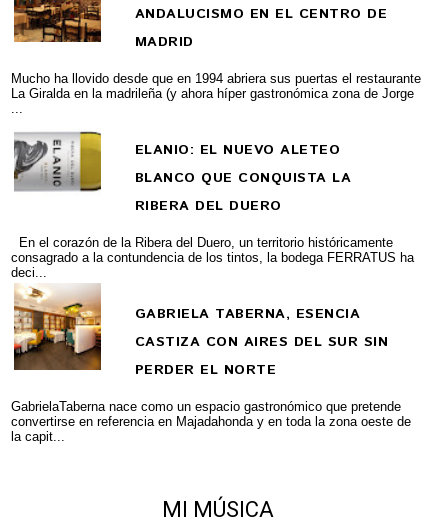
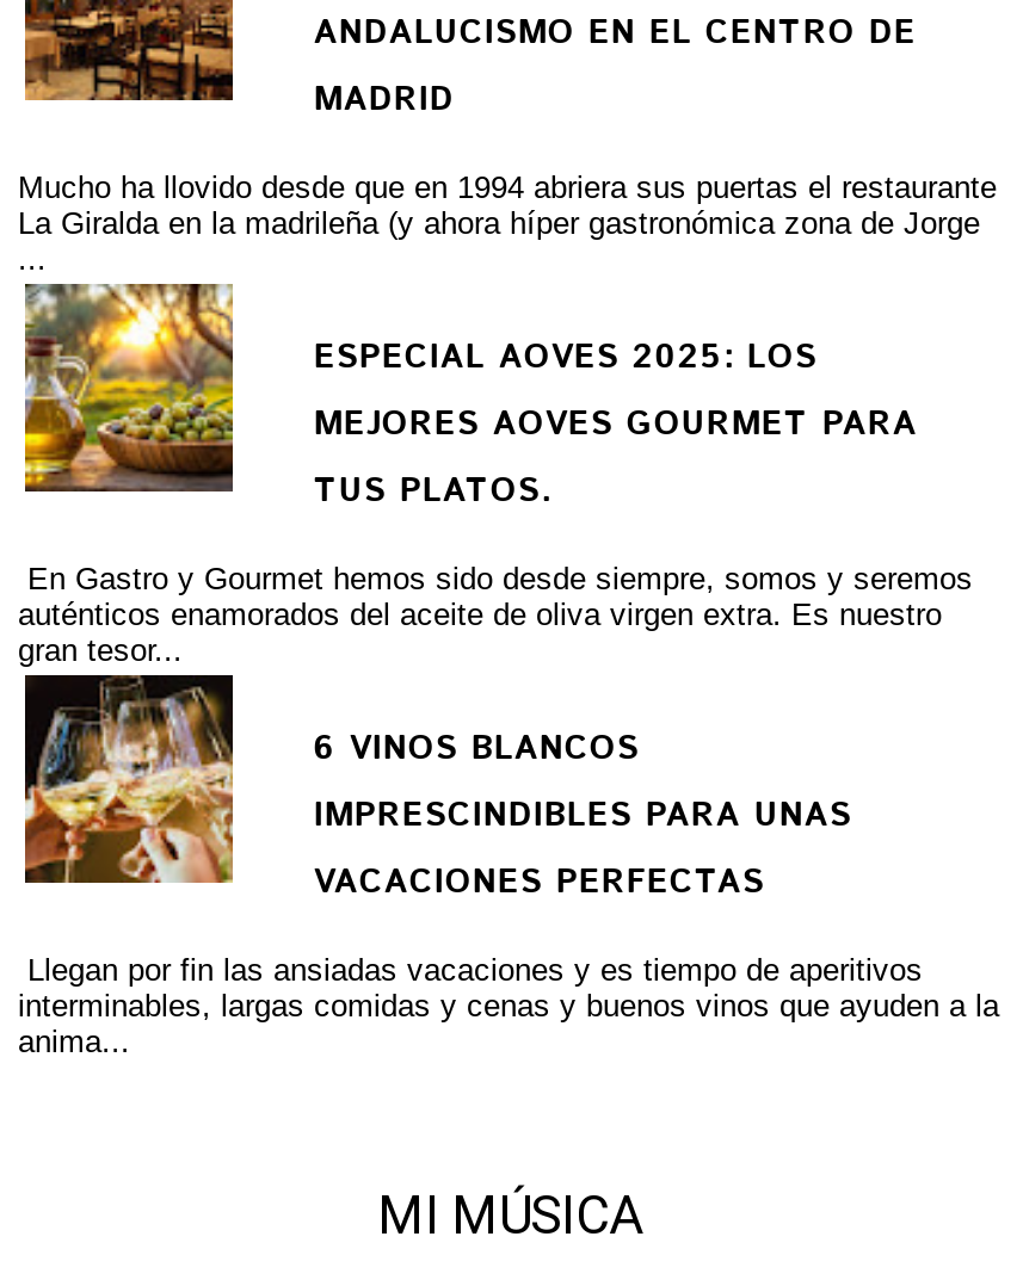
- [image]
- En el corazón de la Ribera del Duero, un territorio históricamente
- consagrado a la contundencia de los tintos, la bodega FERRATUS ha
- deci...
+ [image]
+ En Gastro y Gourmet hemos sido desde siempre, somos y seremos
+ auténticos enamorados del aceite de oliva virgen extra. Es nuestro
+ gran tesor...

- ELANIO: EL NUEVO ALETEO
- BLANCO QUE CONQUISTA LA
- RIBERA DEL DUERO
+ ESPECIAL AOVES 2025: LOS
+ MEJORES AOVES GOURMET PARA
+ TUS PLATOS.

- [image]
- GabrielaTaberna nace como un espacio gastronómico que pretende
- convertirse en referencia en Majadahonda y en toda la zona oeste de
- la capit...
+ [image]
+ Llegan por fin las ansiadas vacaciones y es tiempo de aperitivos
+ interminables, largas comidas y cenas y buenos vinos que ayuden a la
+ anima...

- GABRIELA TABERNA, ESENCIA
- CASTIZA CON AIRES DEL SUR SIN
- PERDER EL NORTE
+ 6 VINOS BLANCOS
+ IMPRESCINDIBLES PARA UNAS
+ VACACIONES PERFECTAS
